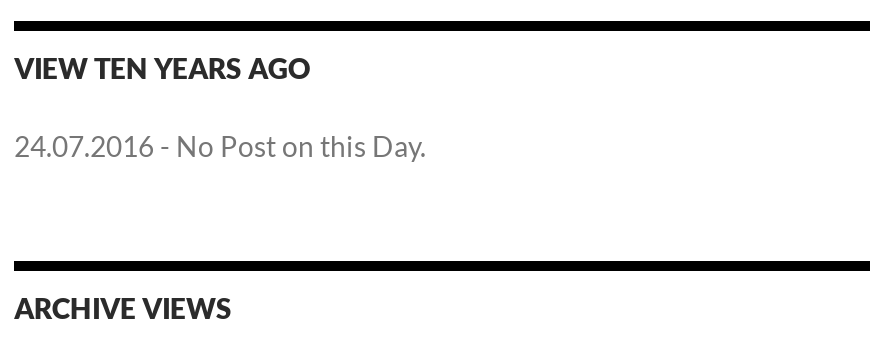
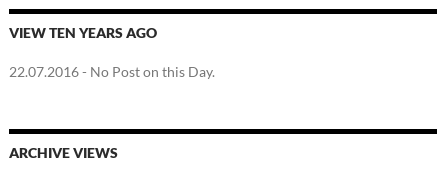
- 24.07.2016 - No Post on this Day.
+ 22.07.2016 - No Post on this Day.
